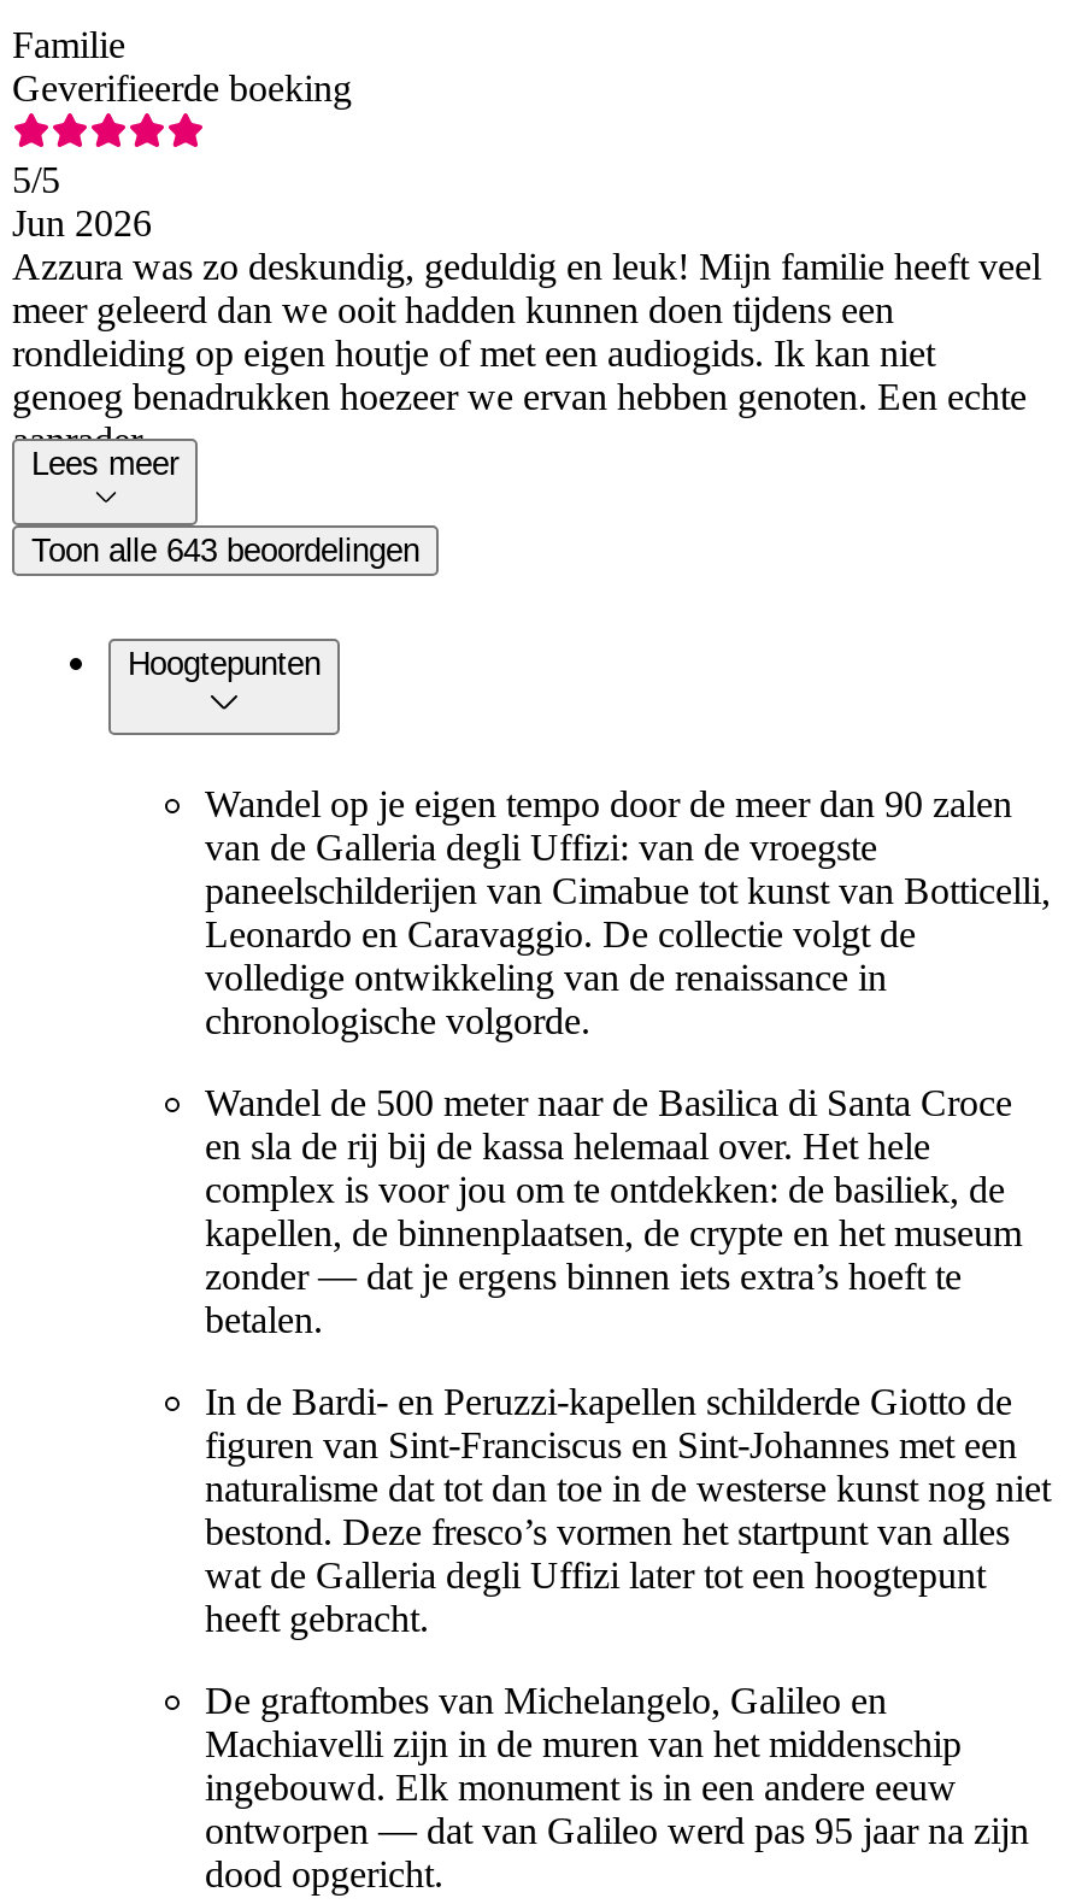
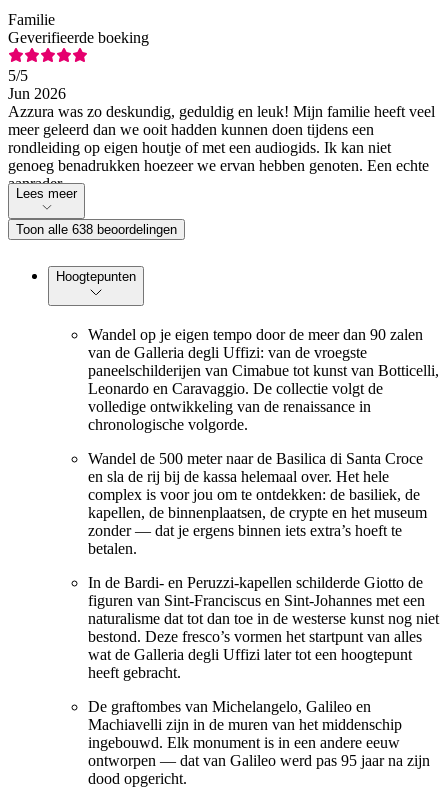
- Toon alle 643 beoordelingen
+ Toon alle 638 beoordelingen
